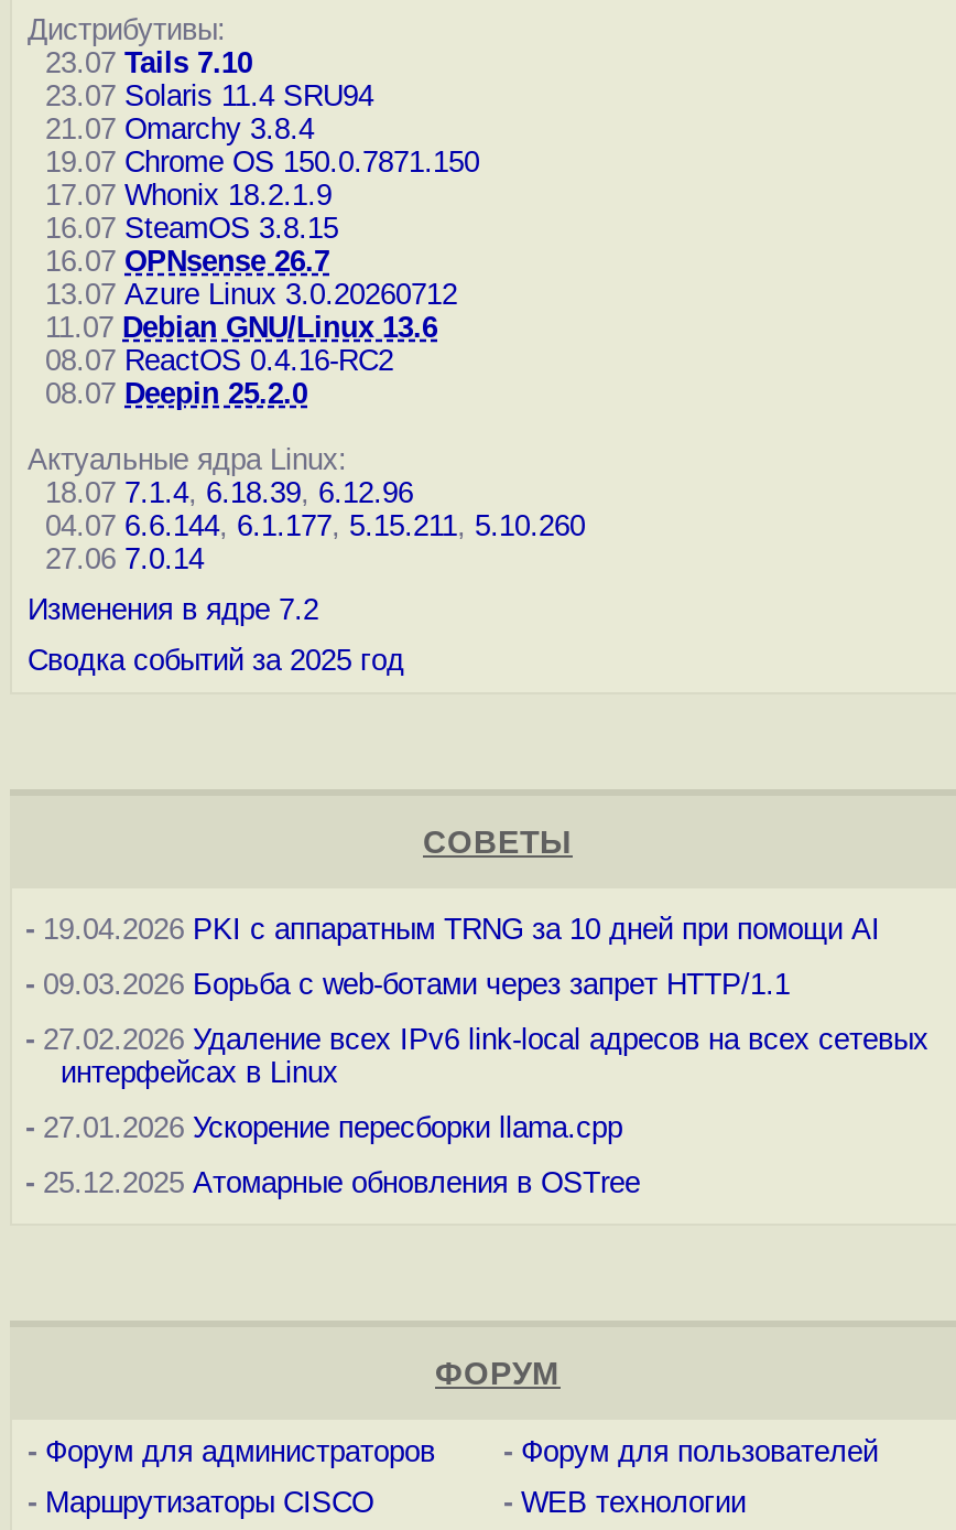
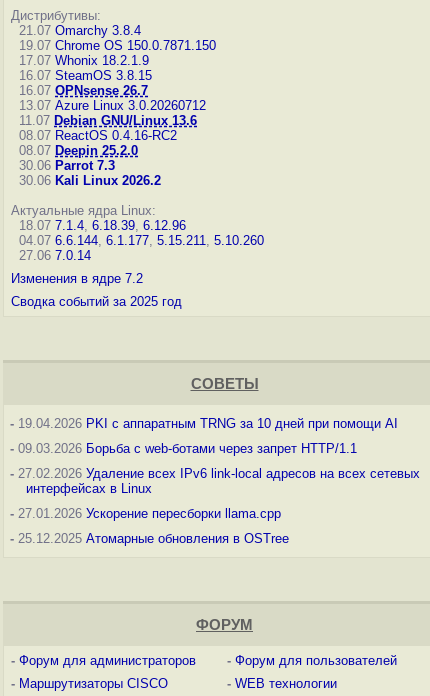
- 23.07 Tails 7.10
- 23.07 Solaris 11.4 SRU94

moved up: 21.07 Omarchy 3.8.4 | 19.07 Chrome OS 150.0.7871.150 | 17.07 Whonix 18.2.1.9 | ... | 08.07 ReactOS 0.4.16-RC2 | 08.07 Deepin 25.2.0

+ 30.06 Parrot 7.3
+ 30.06 Kali Linux 2026.2
